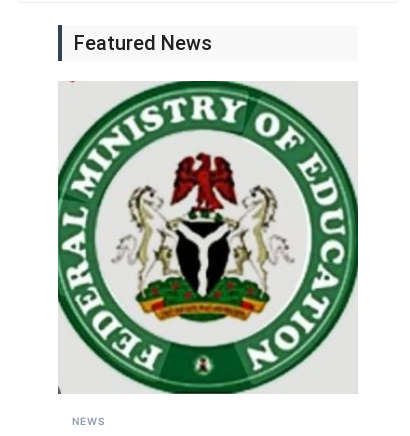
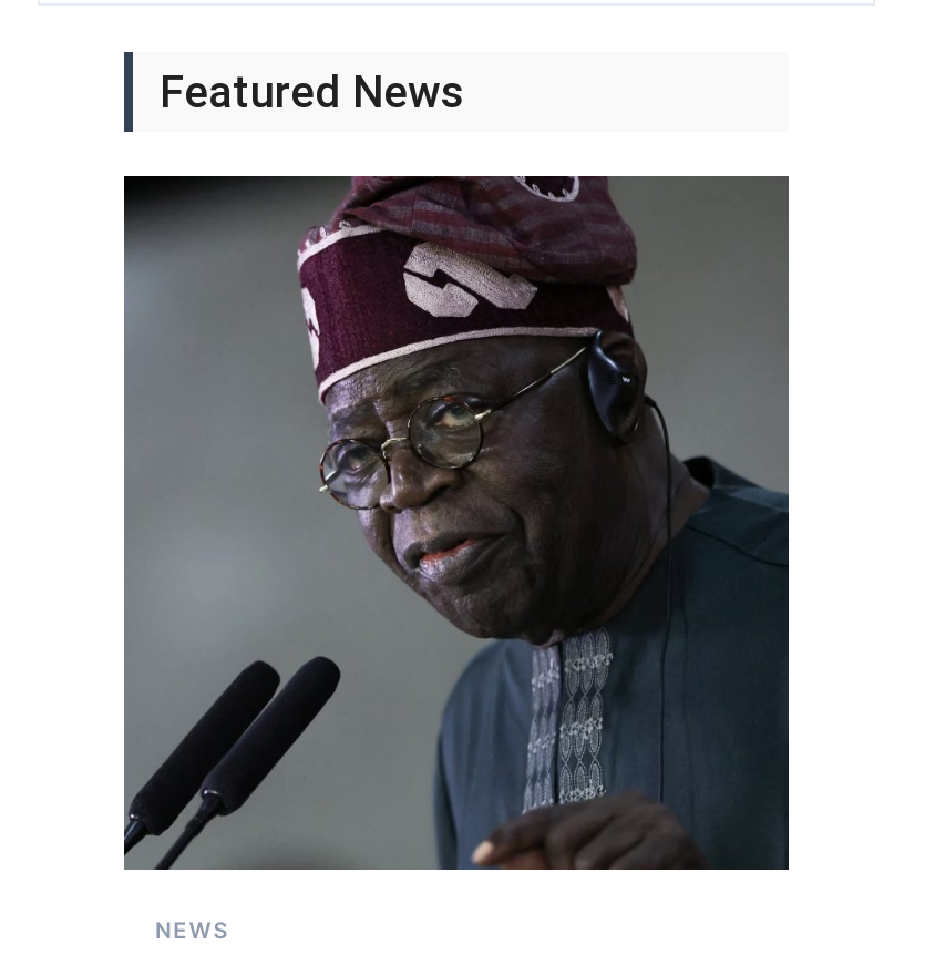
- [image]
+ [image]
